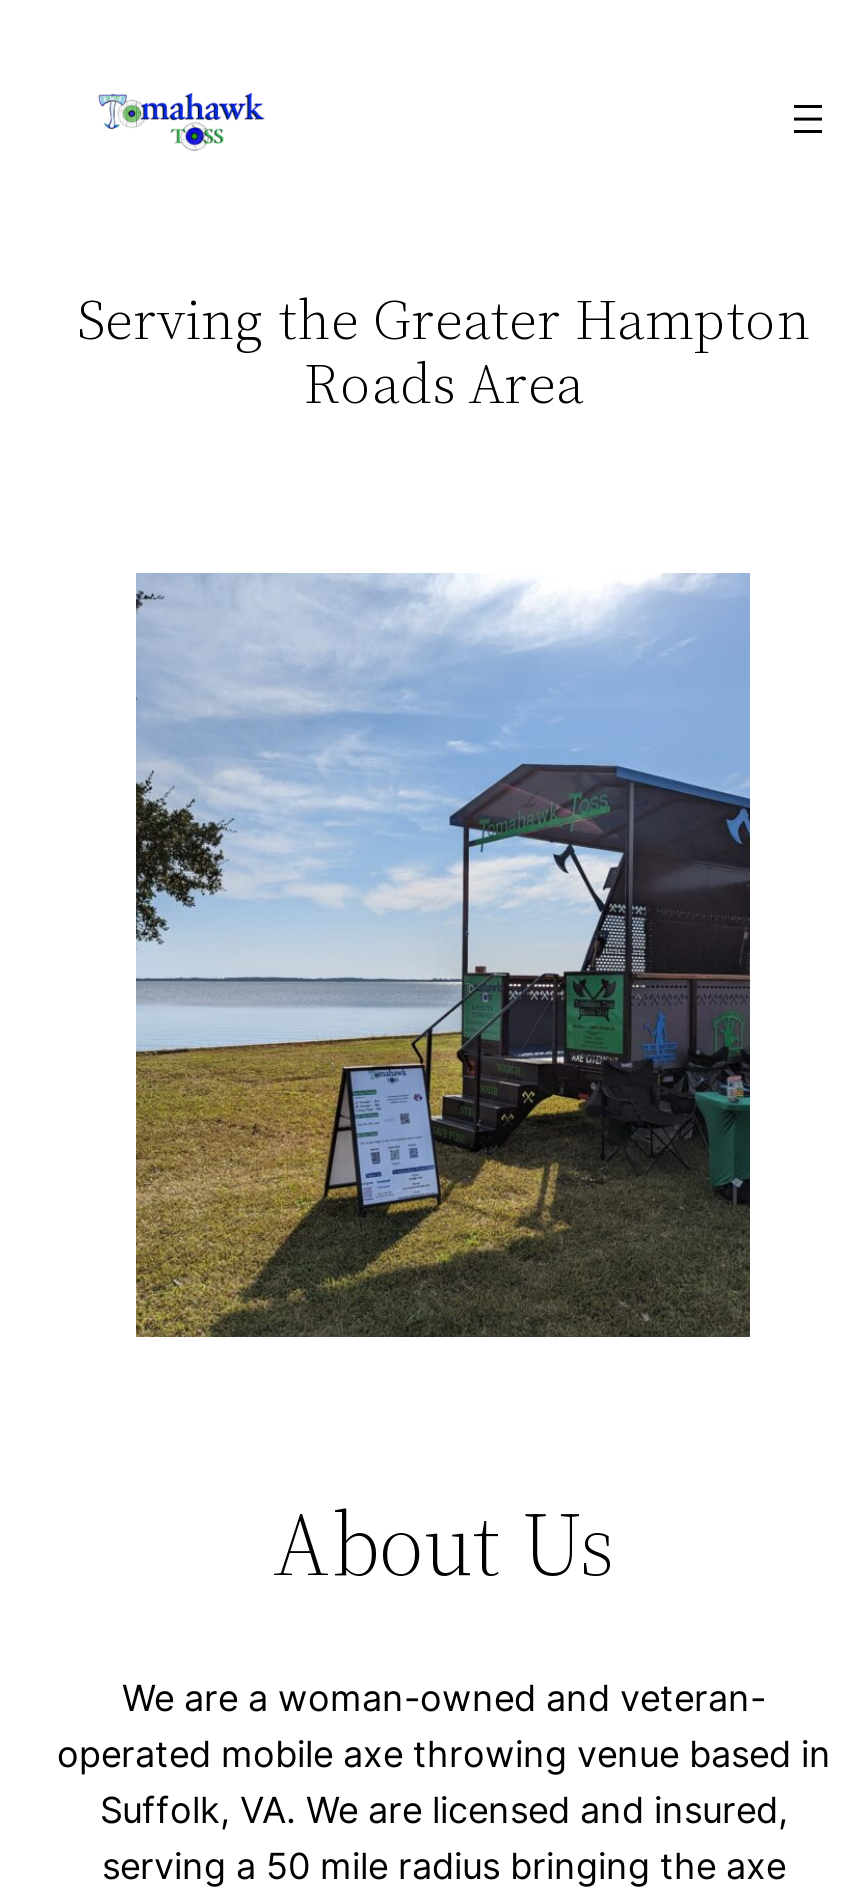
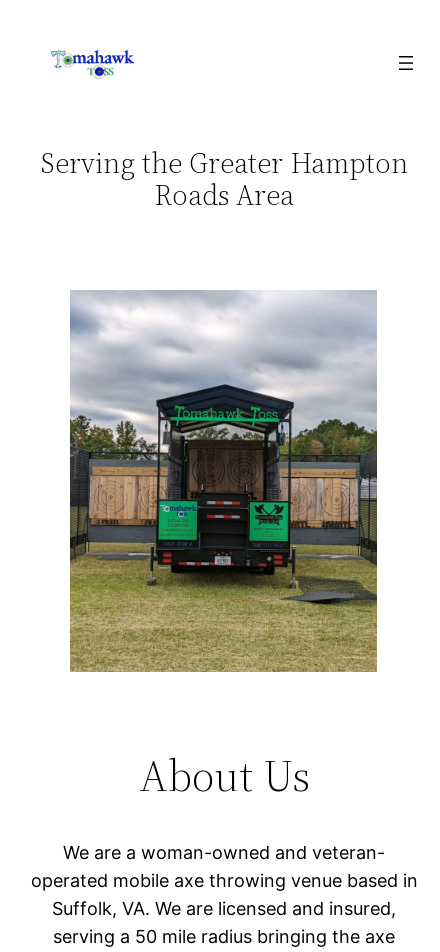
- [image]
+ [image]
